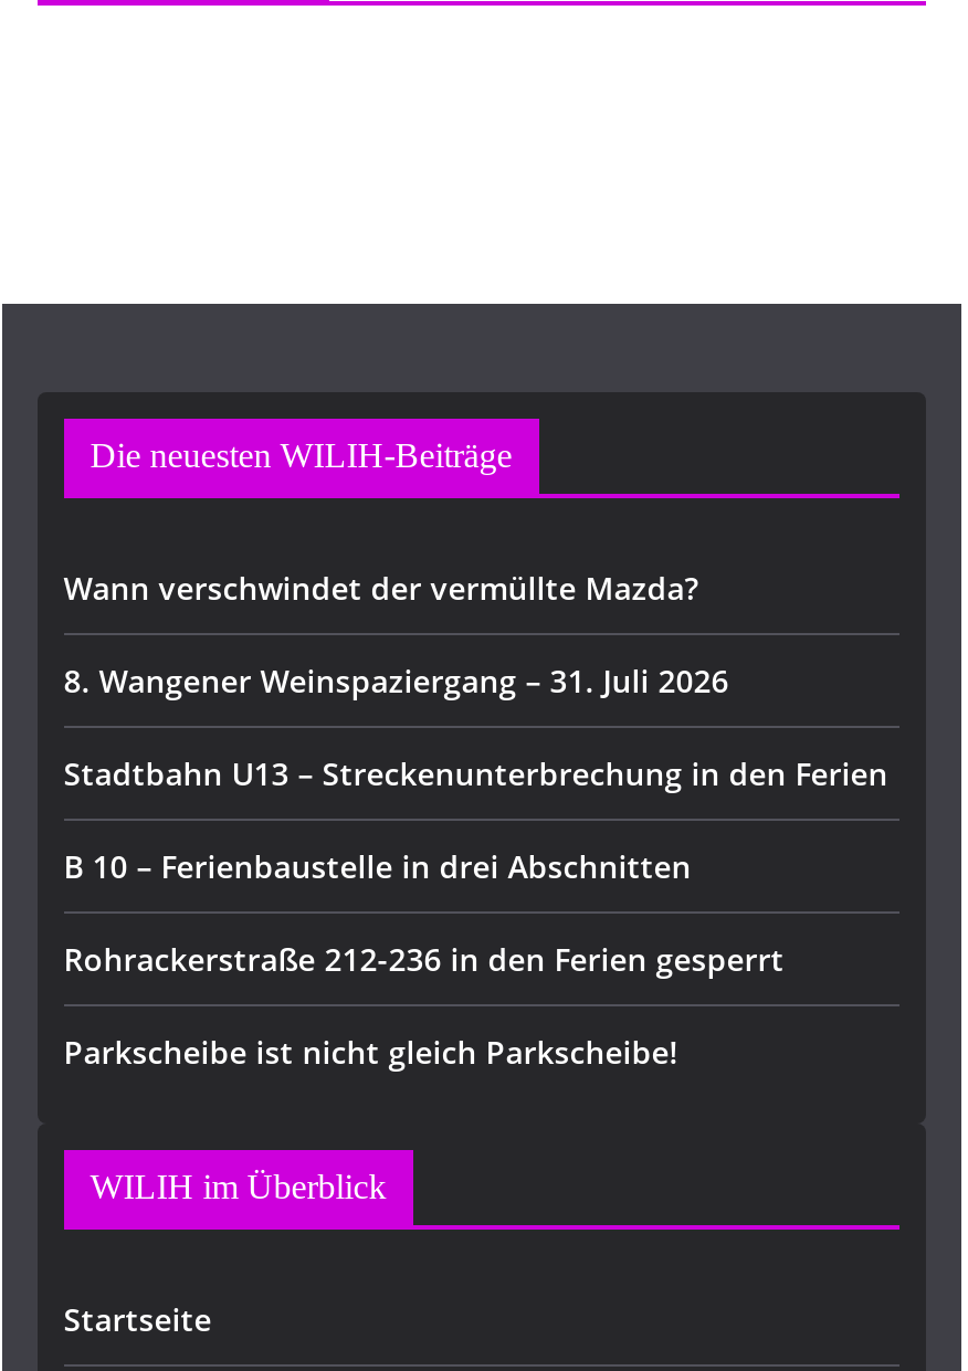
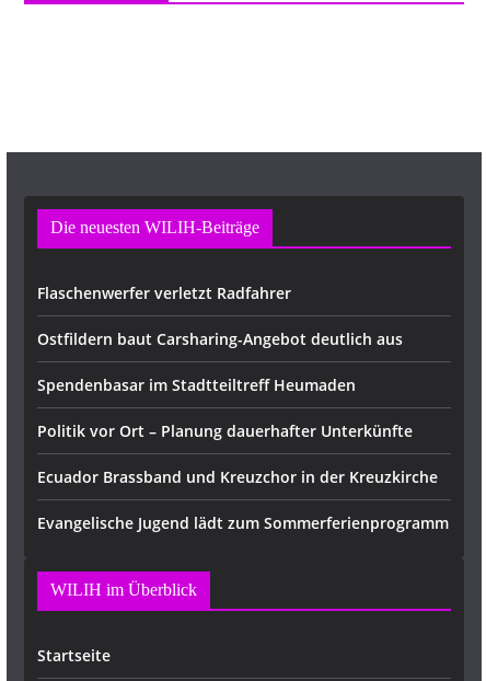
- Wann verschwindet der vermüllte Mazda?
+ Flaschenwerfer verletzt Radfahrer

- 8. Wangener Weinspaziergang – 31. Juli 2026
+ Ostfildern baut Carsharing-Angebot deutlich aus

- Stadtbahn U13 – Streckenunterbrechung in den Ferien
+ Spendenbasar im Stadtteiltreff Heumaden

- B 10 – Ferienbaustelle in drei Abschnitten
+ Politik vor Ort – Planung dauerhafter Unterkünfte

- Rohrackerstraße 212-236 in den Ferien gesperrt
+ Ecuador Brassband und Kreuzchor in der Kreuzkirche

- Parkscheibe ist nicht gleich Parkscheibe!
+ Evangelische Jugend lädt zum Sommerferienprogramm
